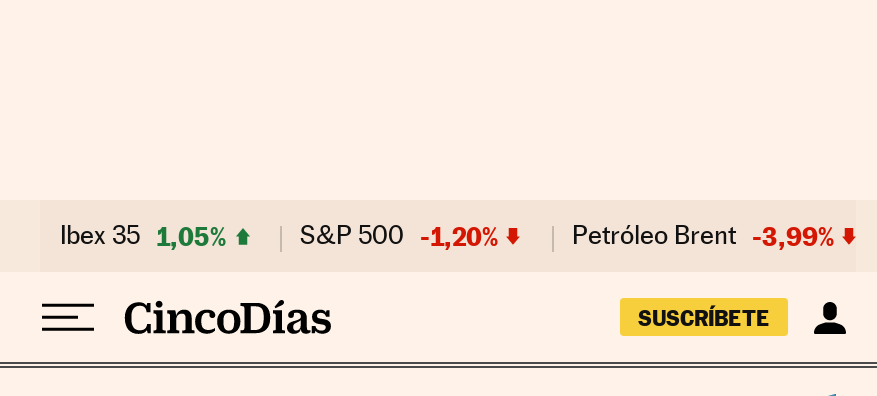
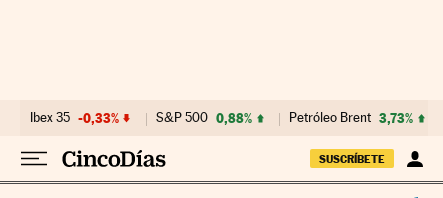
- Ibex 35 1,05%
+ Ibex 35 -0,33%

- S&P 500 -1,20%
+ S&P 500 0,88%

- Petróleo Brent -3,99%
+ Petróleo Brent 3,73%
